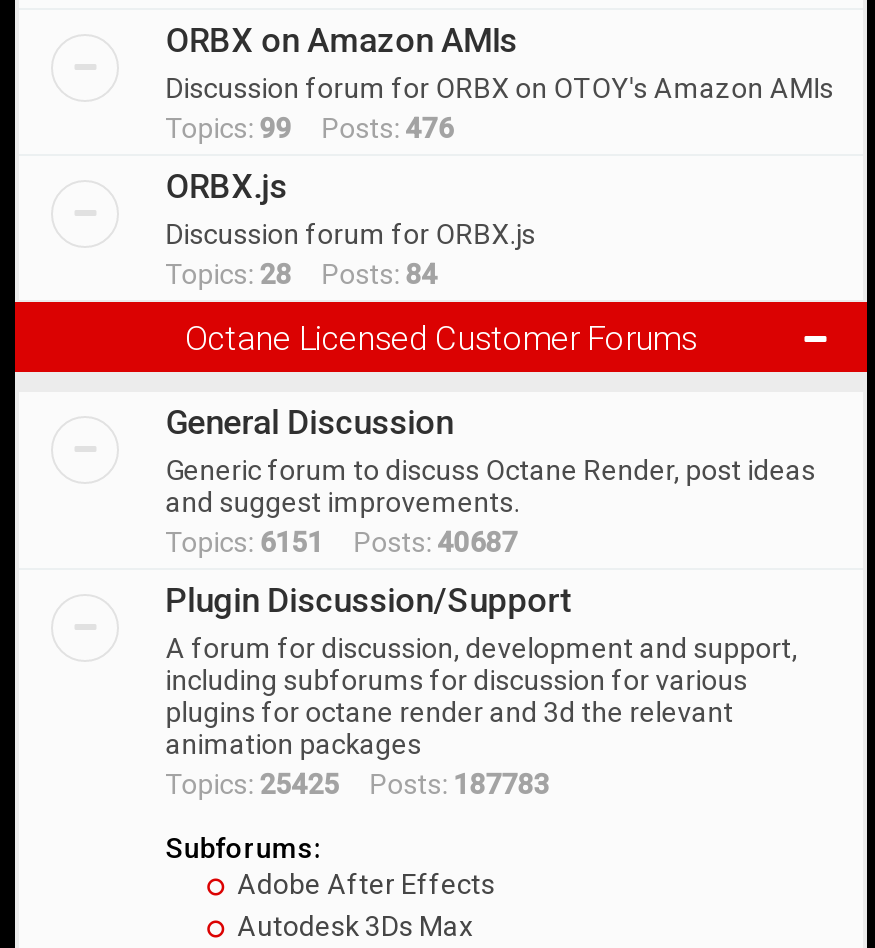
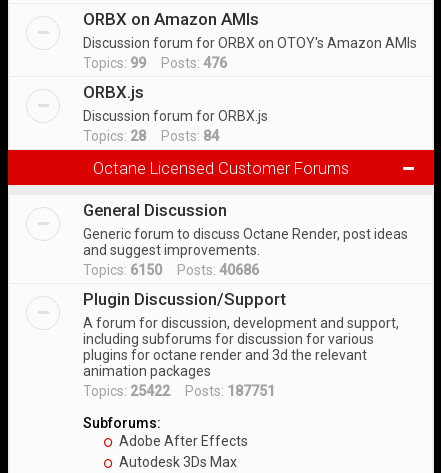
- Topics: 6151 Posts: 40687
+ Topics: 6150 Posts: 40686

- Topics: 25425 Posts: 187783
+ Topics: 25422 Posts: 187751
